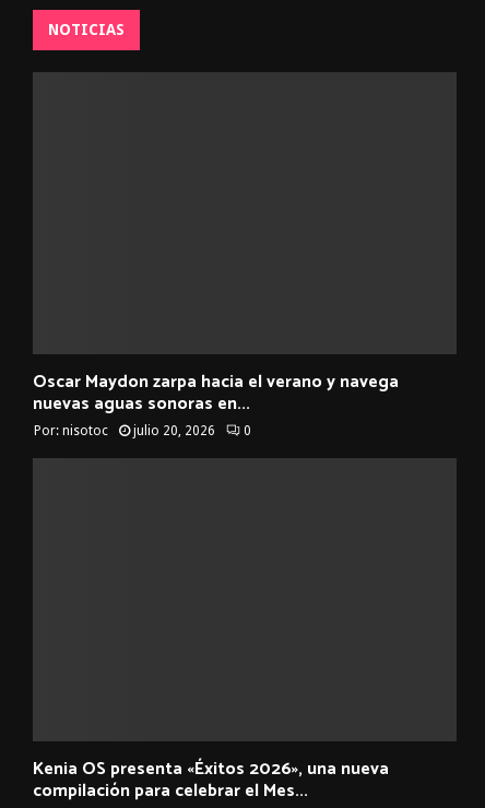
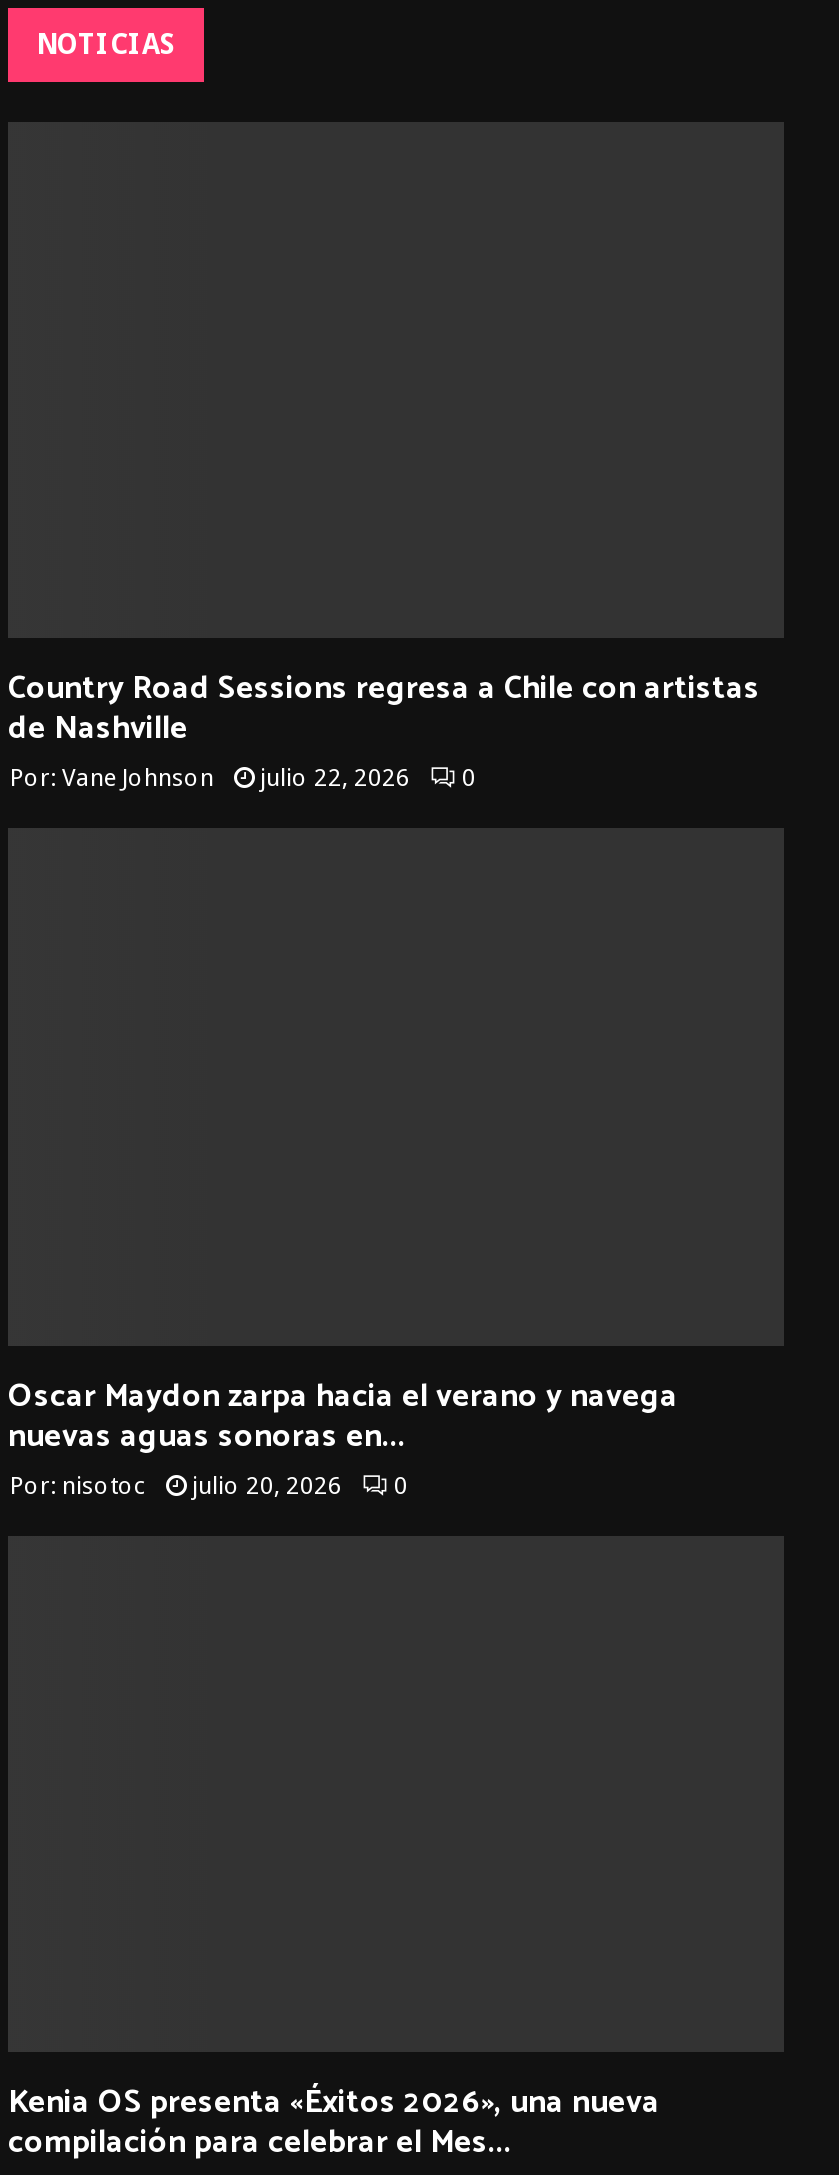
+ Country Road Sessions regresa a Chile con artistas
+ de Nashville
+ Por: Vane Johnson
+ julio 22, 2026
+ 0
